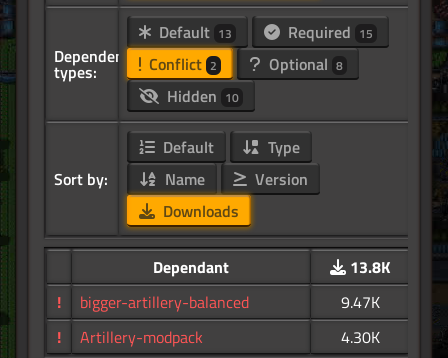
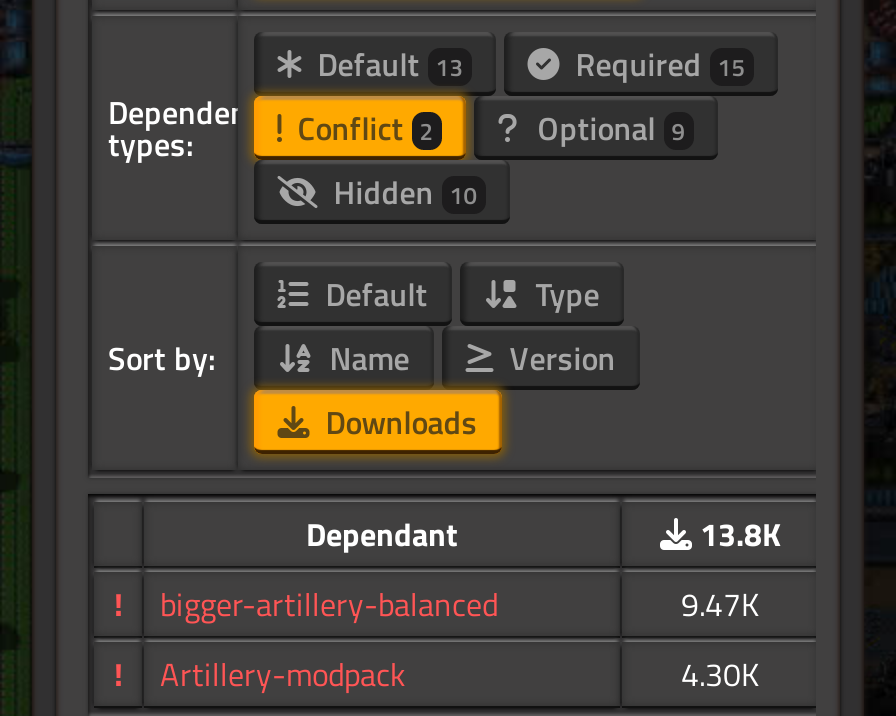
- Optional 8
+ Optional 9
